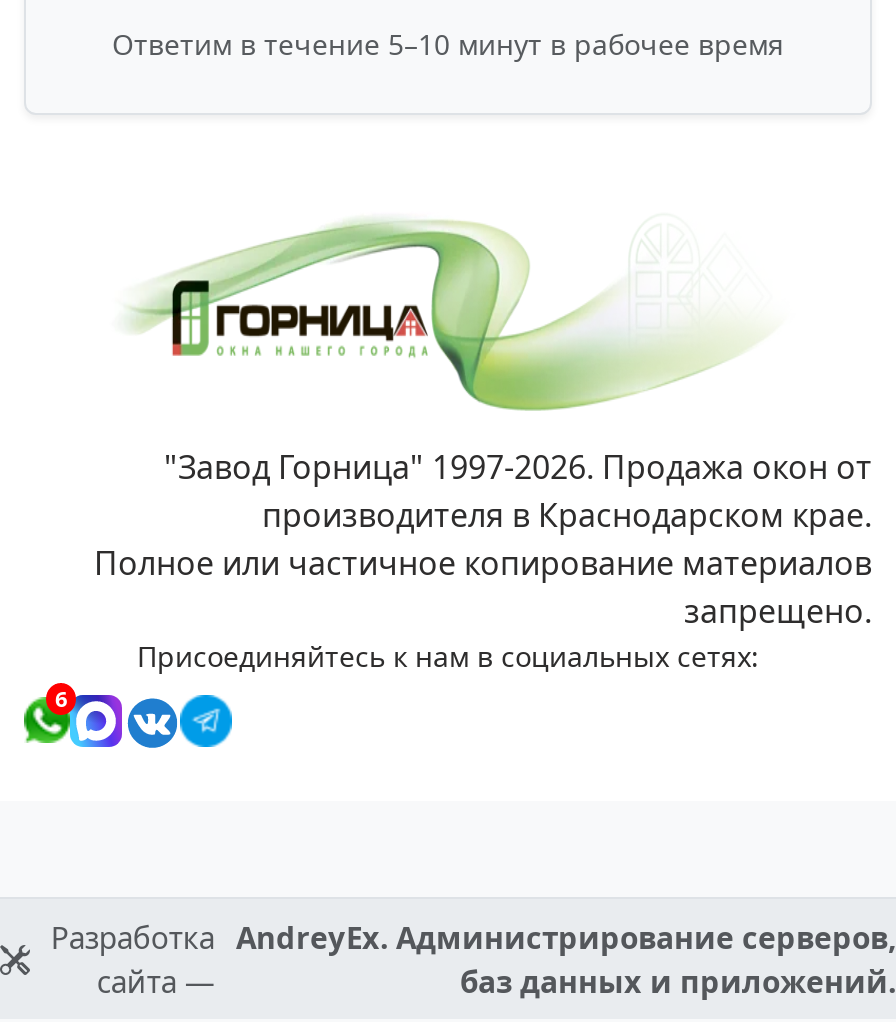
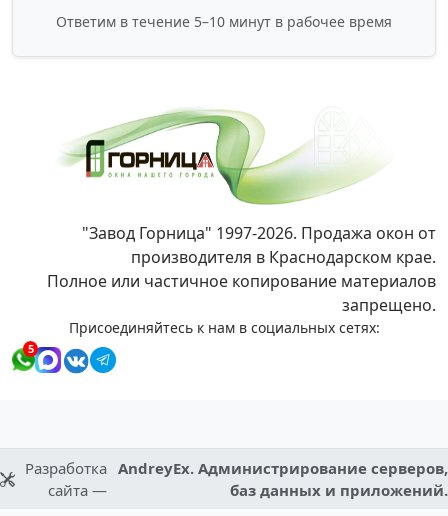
- 6
+ 5
